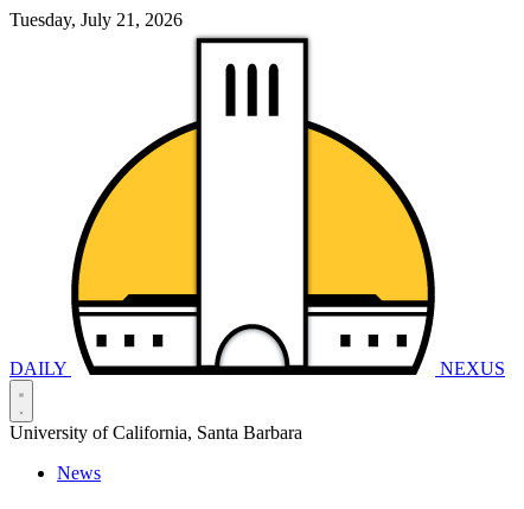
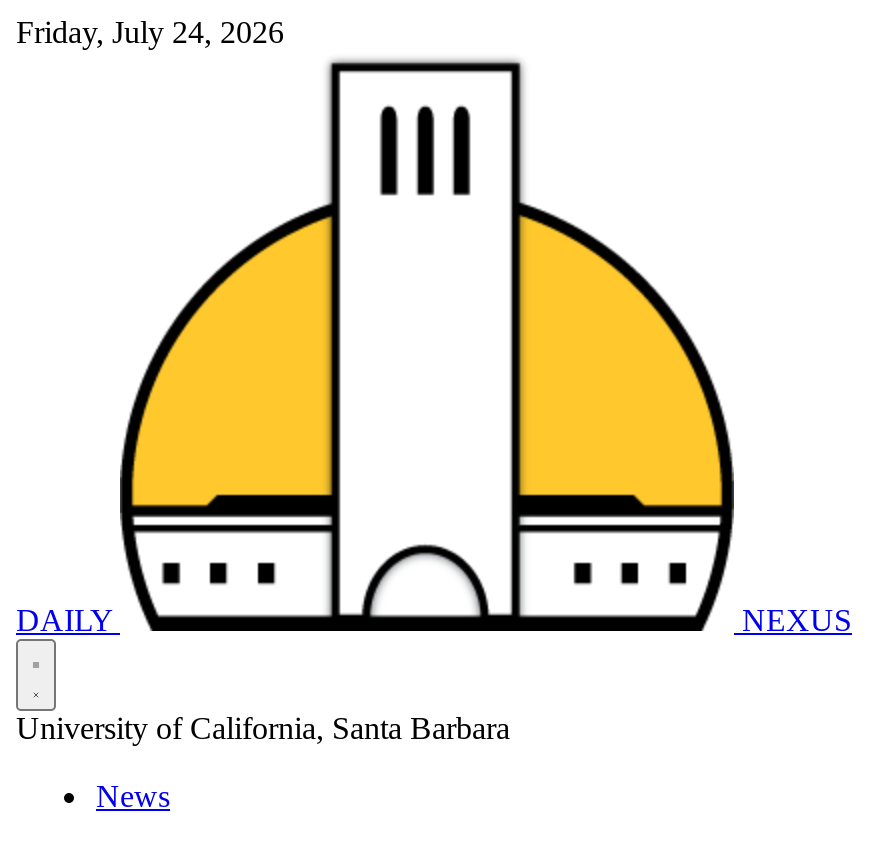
- Tuesday, July 21, 2026
+ Friday, July 24, 2026
